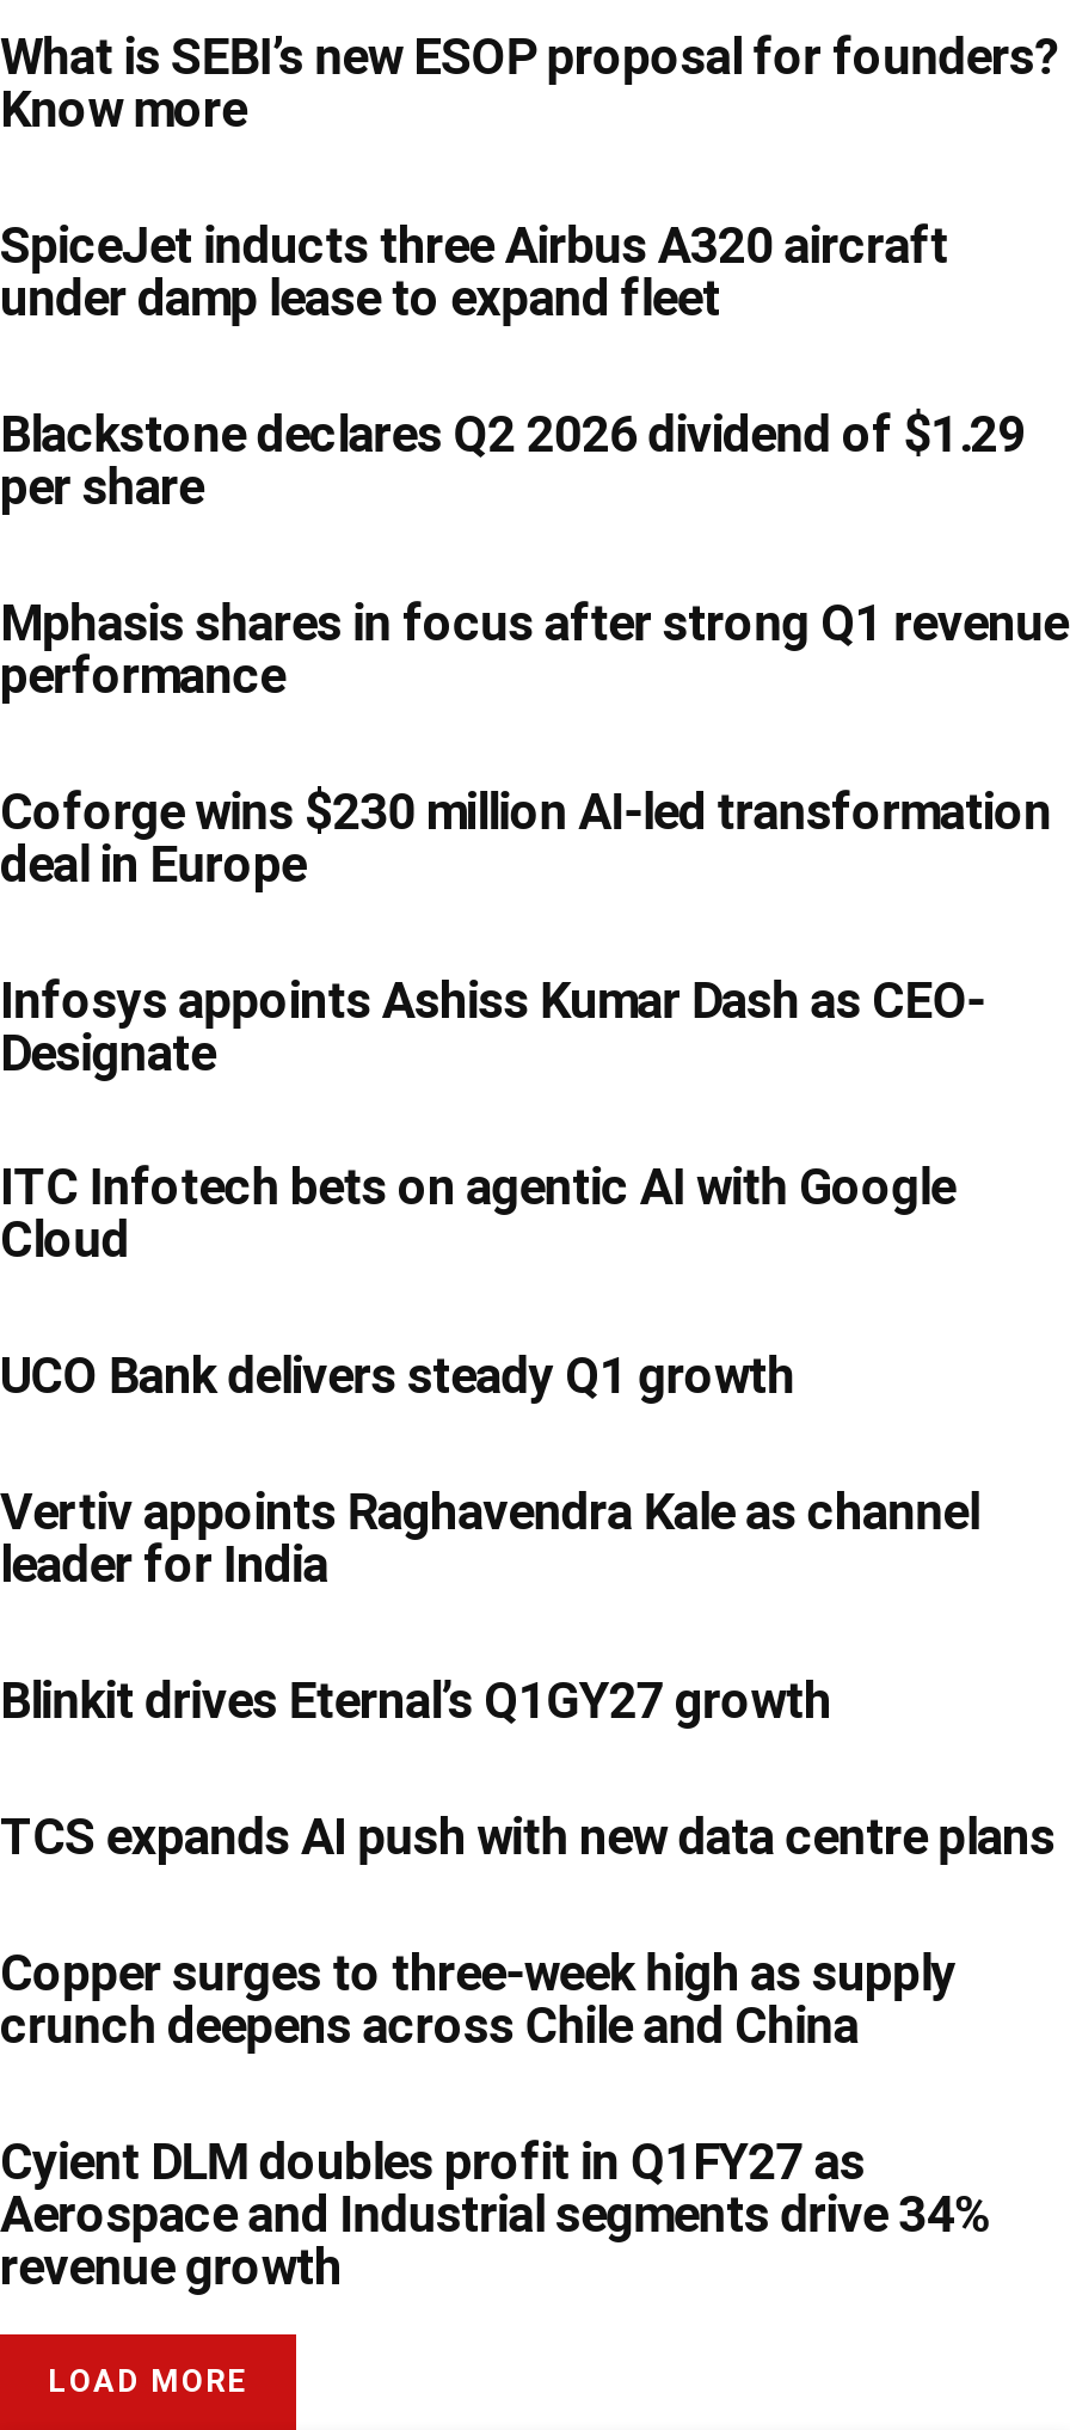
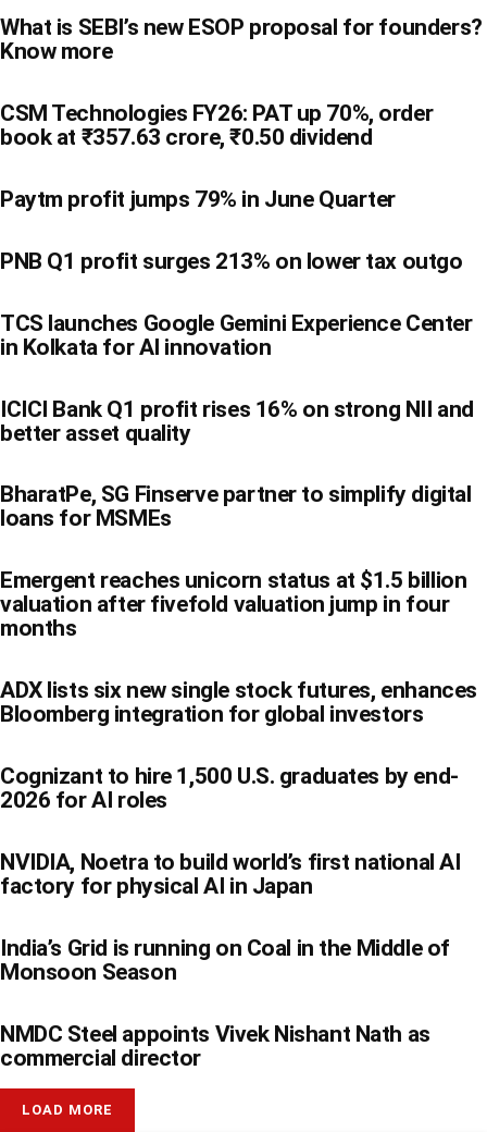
- SpiceJet inducts three Airbus A320 aircraft
- under damp lease to expand fleet
+ CSM Technologies FY26: PAT up 70%, order
+ book at ₹357.63 crore, ₹0.50 dividend

- Blackstone declares Q2 2026 dividend of $1.29
- per share
+ Paytm profit jumps 79% in June Quarter

- Mphasis shares in focus after strong Q1 revenue
- performance
+ PNB Q1 profit surges 213% on lower tax outgo

- Coforge wins $230 million AI-led transformation
- deal in Europe
+ TCS launches Google Gemini Experience Center
+ in Kolkata for AI innovation

- Infosys appoints Ashiss Kumar Dash as CEO-
- Designate
+ ICICI Bank Q1 profit rises 16% on strong NII and
+ better asset quality

- ITC Infotech bets on agentic AI with Google
- Cloud
+ BharatPe, SG Finserve partner to simplify digital
+ loans for MSMEs

- UCO Bank delivers steady Q1 growth
+ Emergent reaches unicorn status at $1.5 billion
+ valuation after fivefold valuation jump in four
+ months

- Vertiv appoints Raghavendra Kale as channel
- leader for India
+ ADX lists six new single stock futures, enhances
+ Bloomberg integration for global investors

- Blinkit drives Eternal’s Q1GY27 growth
+ Cognizant to hire 1,500 U.S. graduates by end-
+ 2026 for AI roles

- TCS expands AI push with new data centre plans
+ NVIDIA, Noetra to build world’s first national AI
+ factory for physical AI in Japan

- Copper surges to three-week high as supply
- crunch deepens across Chile and China
+ India’s Grid is running on Coal in the Middle of
+ Monsoon Season

- Cyient DLM doubles profit in Q1FY27 as
- Aerospace and Industrial segments drive 34%
- revenue growth
+ NMDC Steel appoints Vivek Nishant Nath as
+ commercial director
